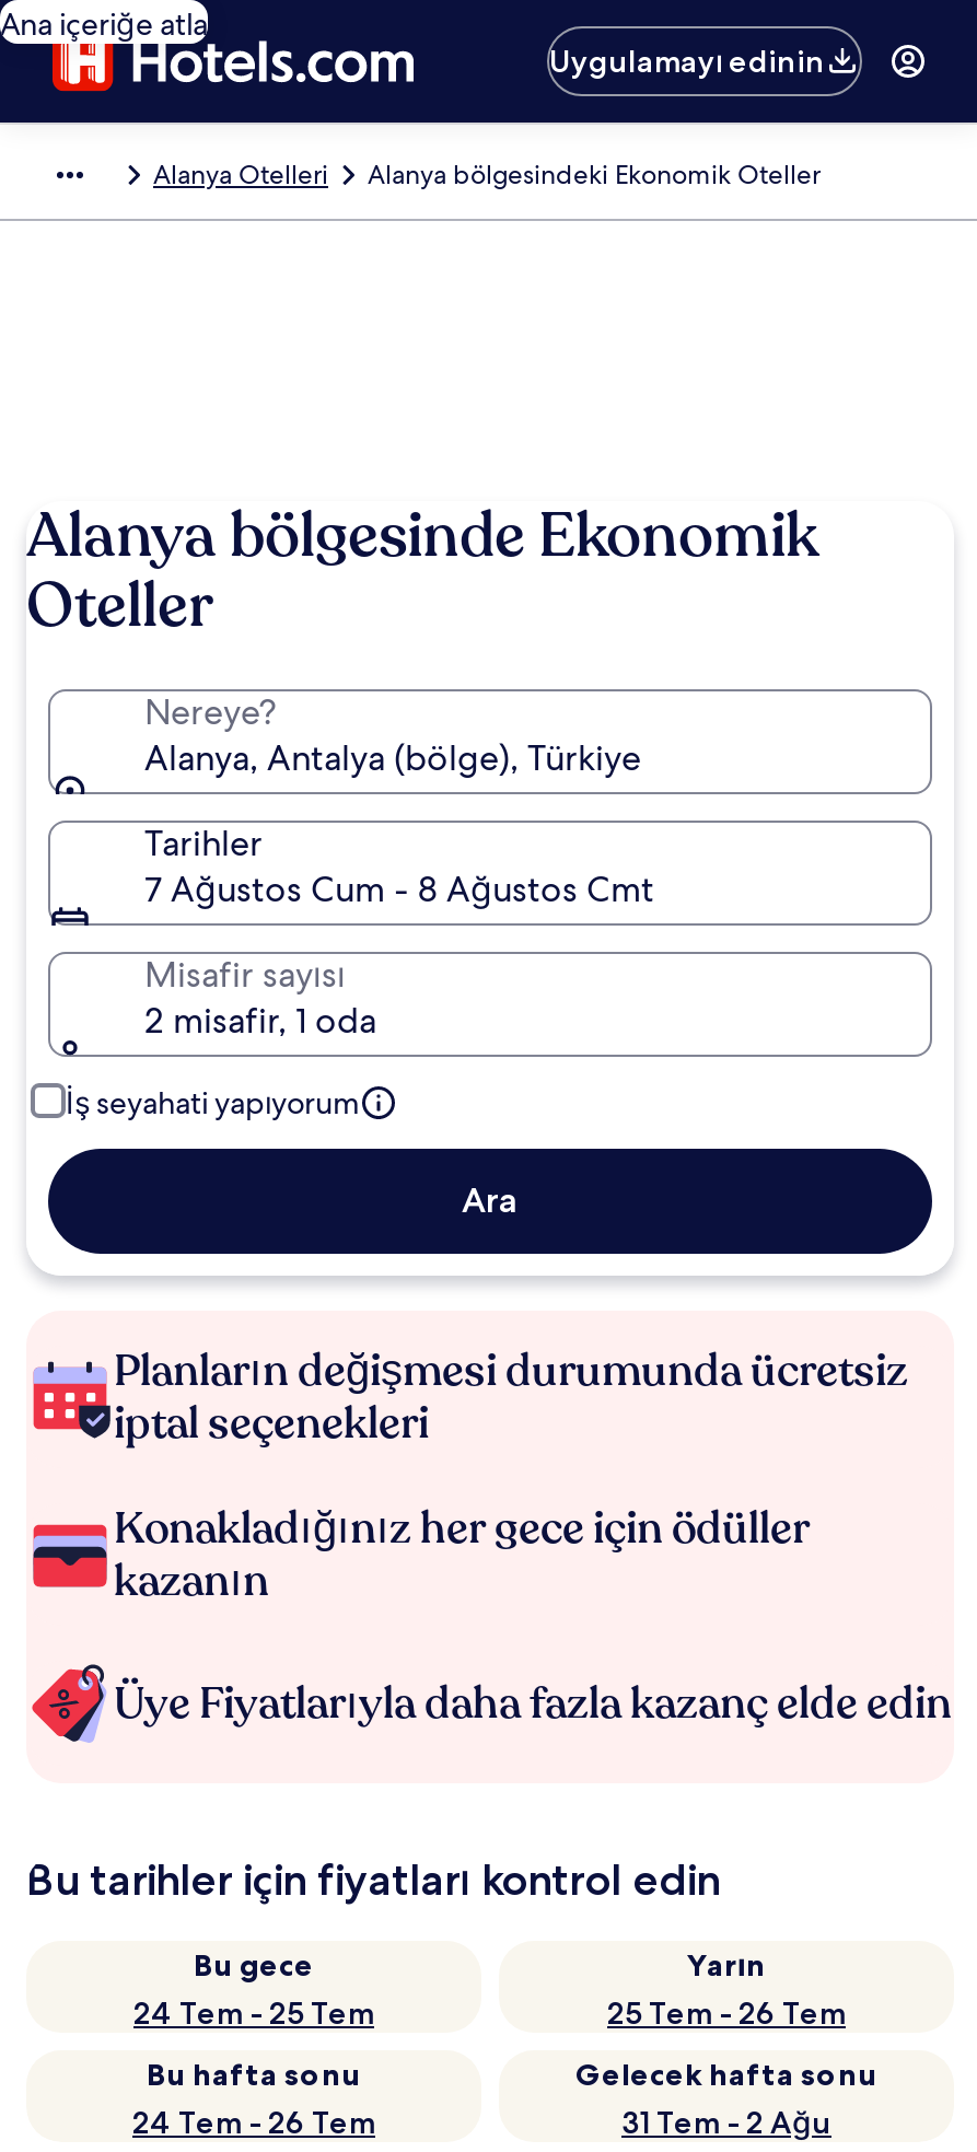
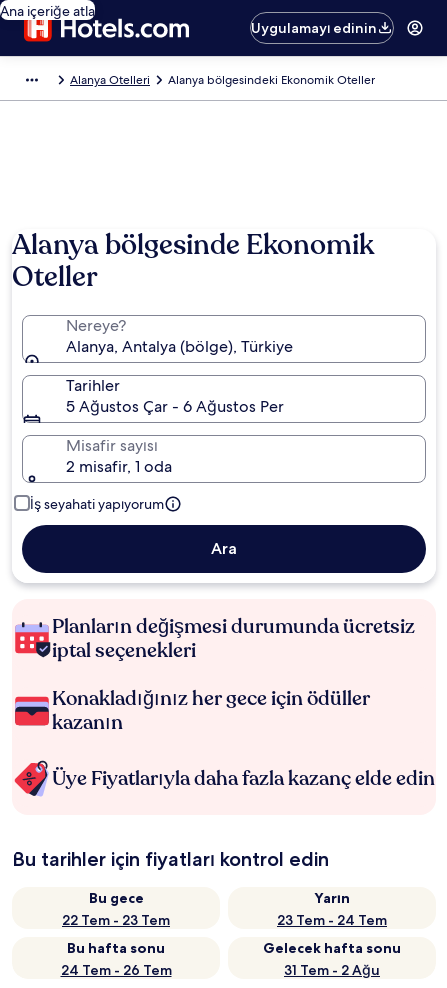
- 7 Ağustos Cum - 8 Ağustos Cmt
+ 5 Ağustos Çar - 6 Ağustos Per

- 24 Tem - 25 Tem
+ 22 Tem - 23 Tem

- 25 Tem - 26 Tem
+ 23 Tem - 24 Tem
